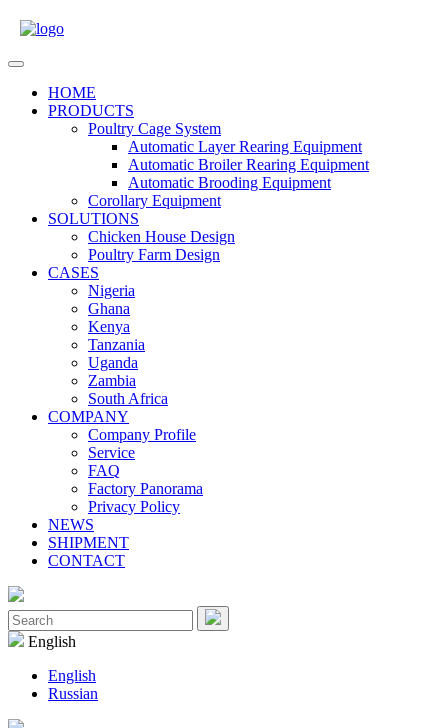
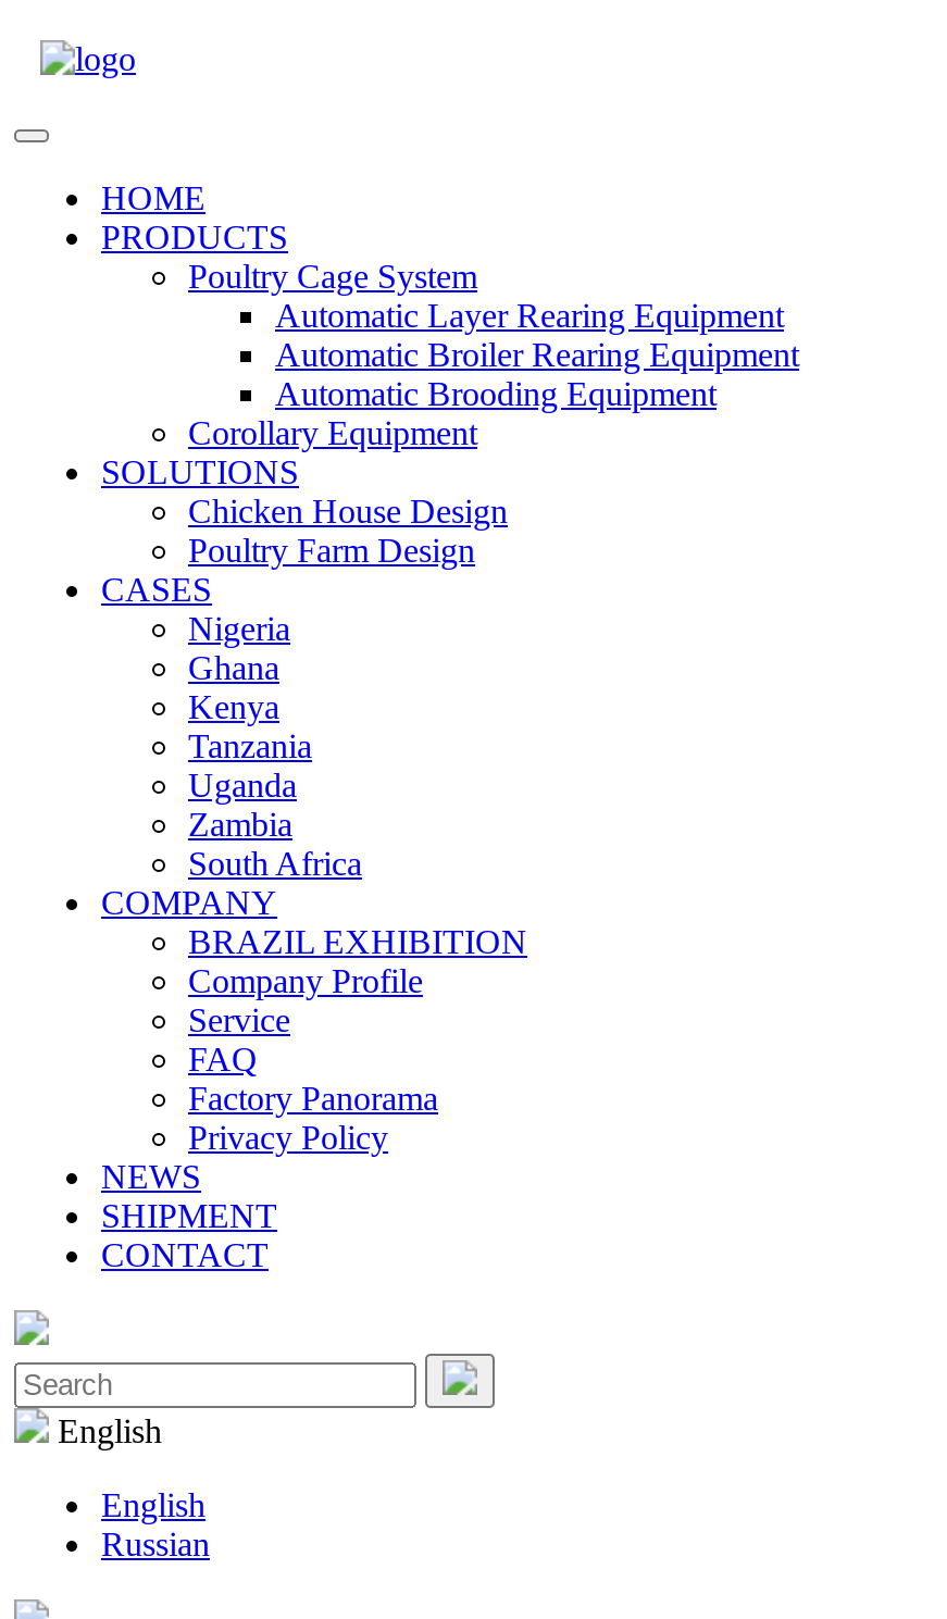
+ BRAZIL EXHIBITION
